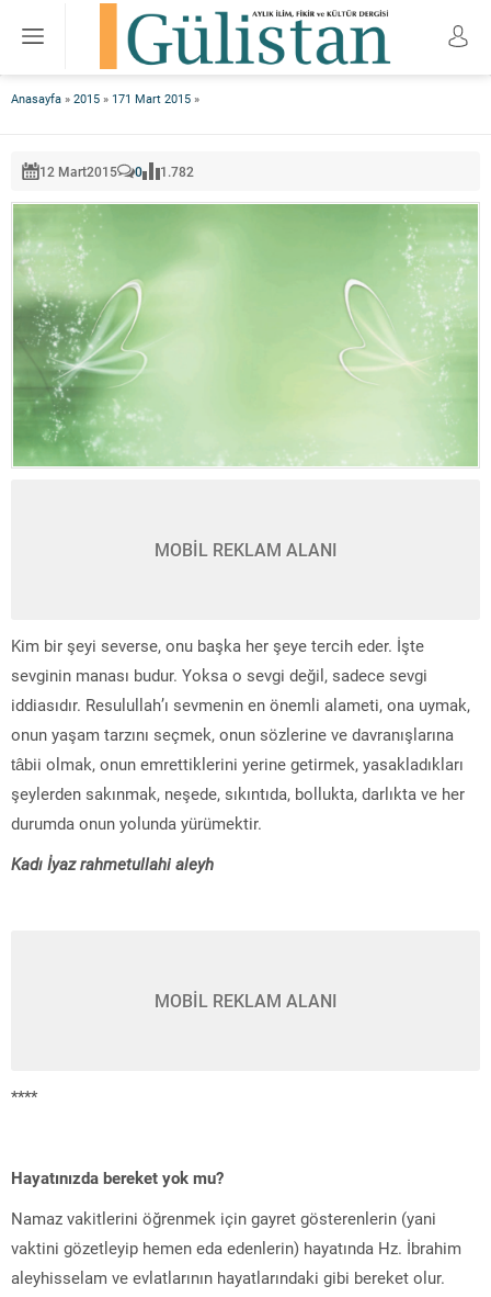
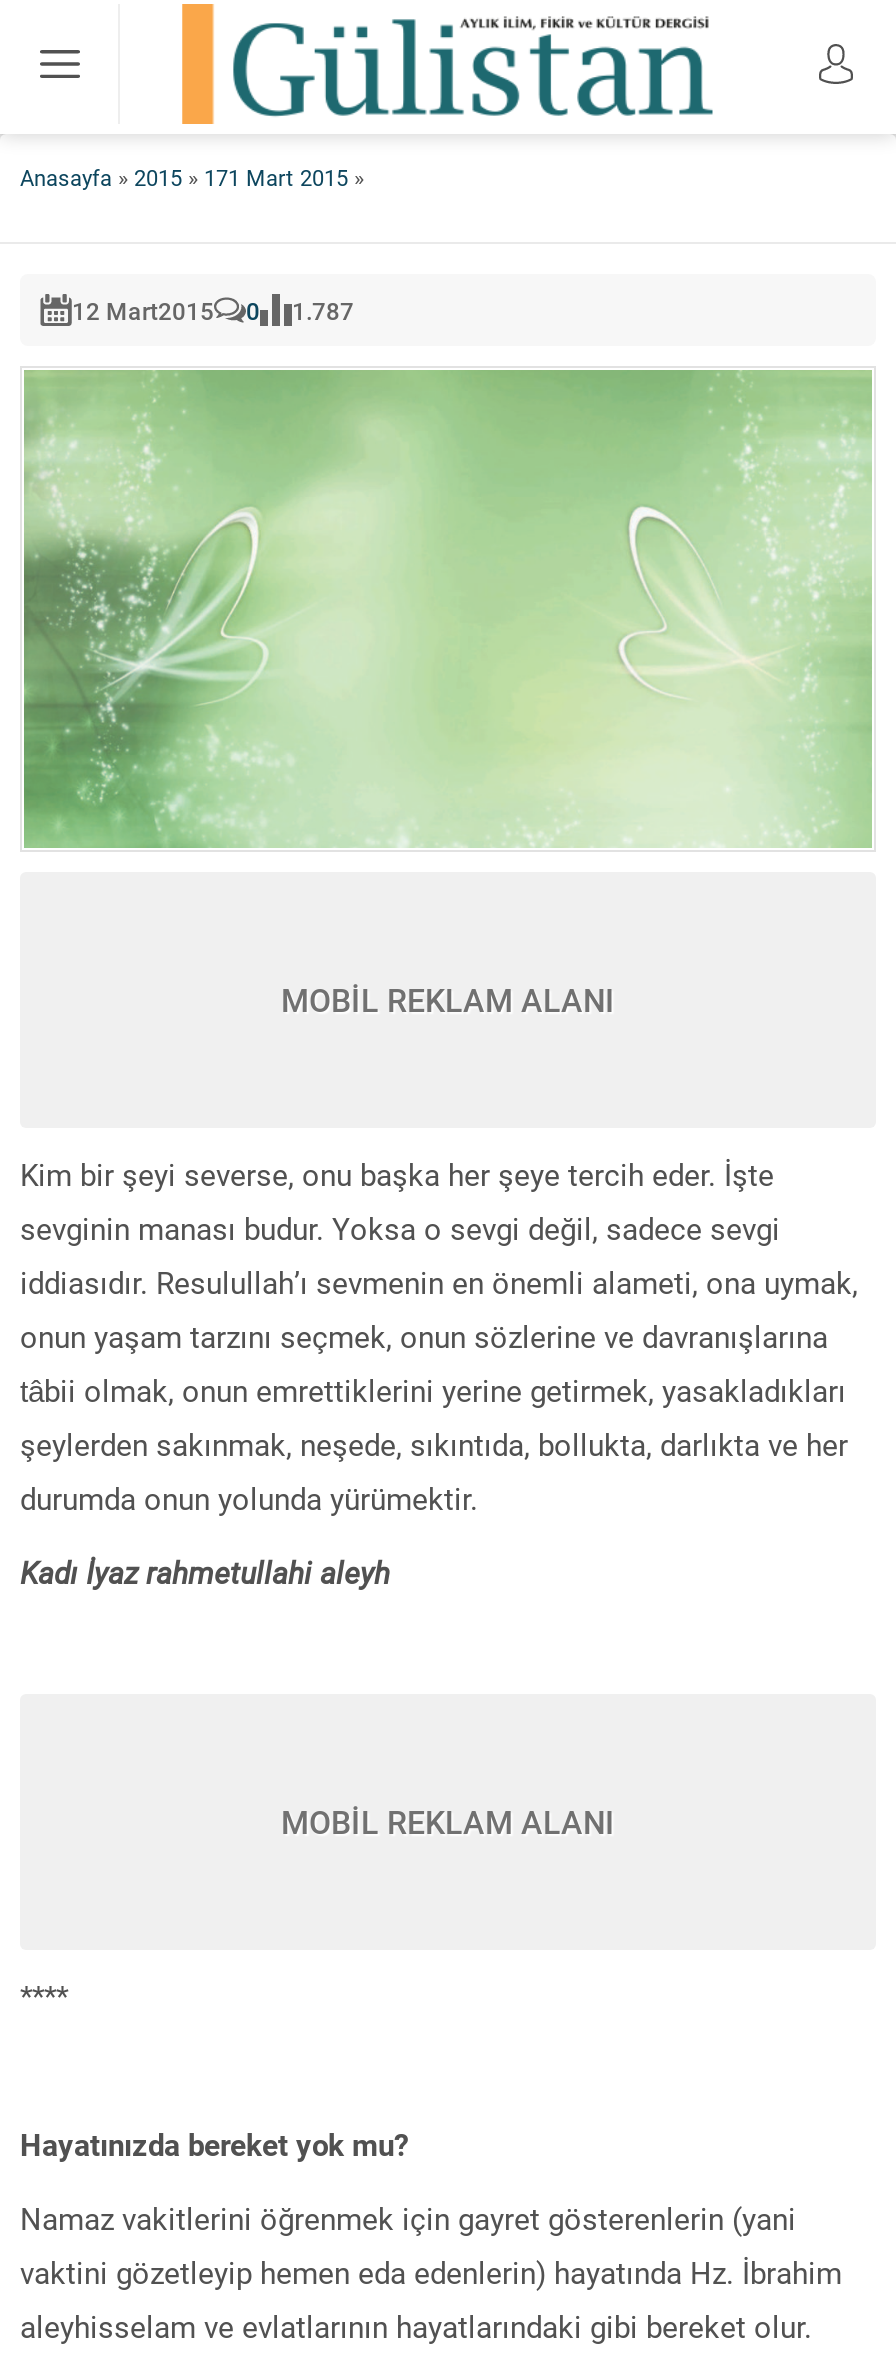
- 12 Mart2015 0 1.782
+ 12 Mart2015 0 1.787
